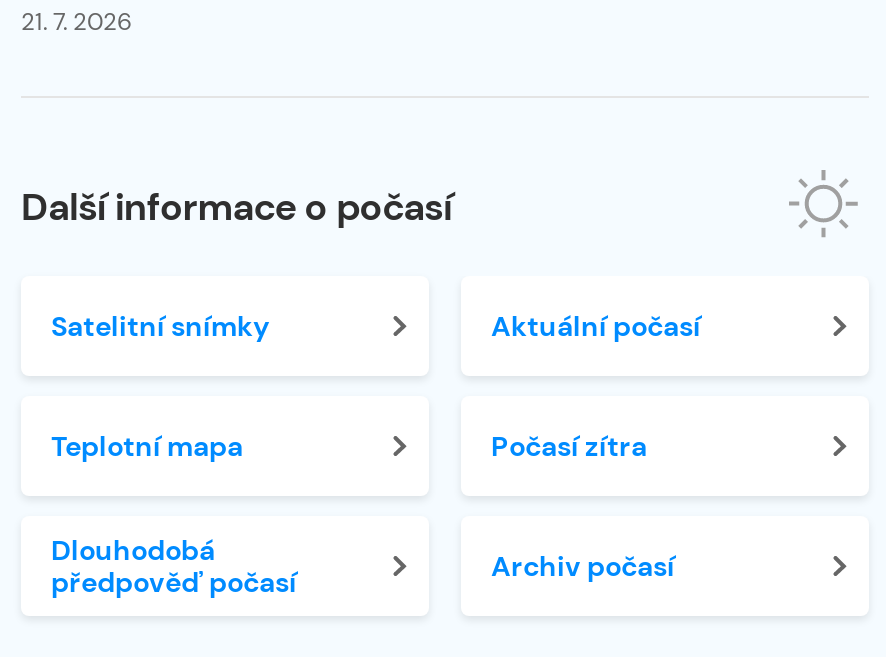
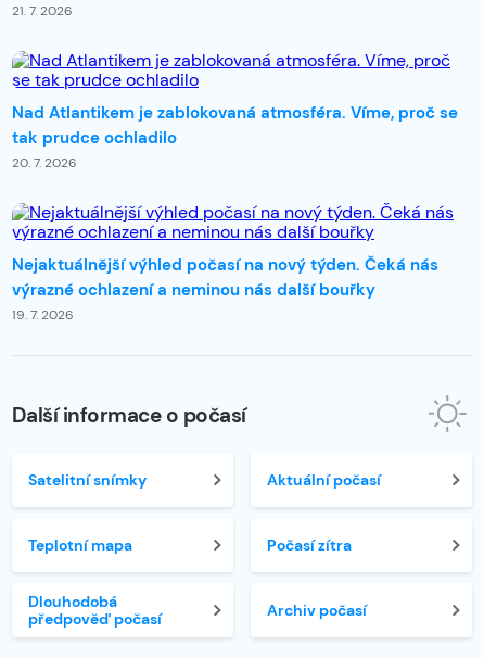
+ [image]
+ Nad Atlantikem je zablokovaná atmosféra. Víme, proč se
+ tak prudce ochladilo
+ 20. 7. 2026

+ [image]
+ Nejaktuálnější výhled počasí na nový týden. Čeká nás
+ výrazné ochlazení a neminou nás další bouřky
+ 19. 7. 2026
